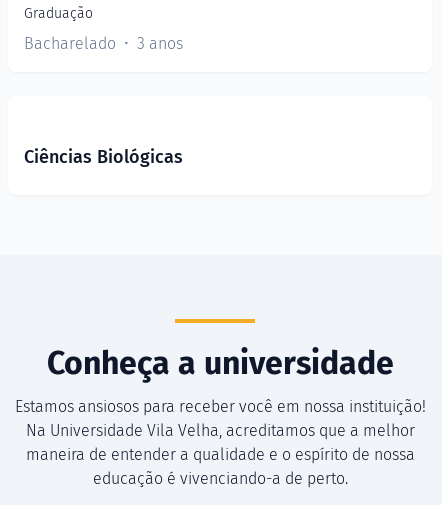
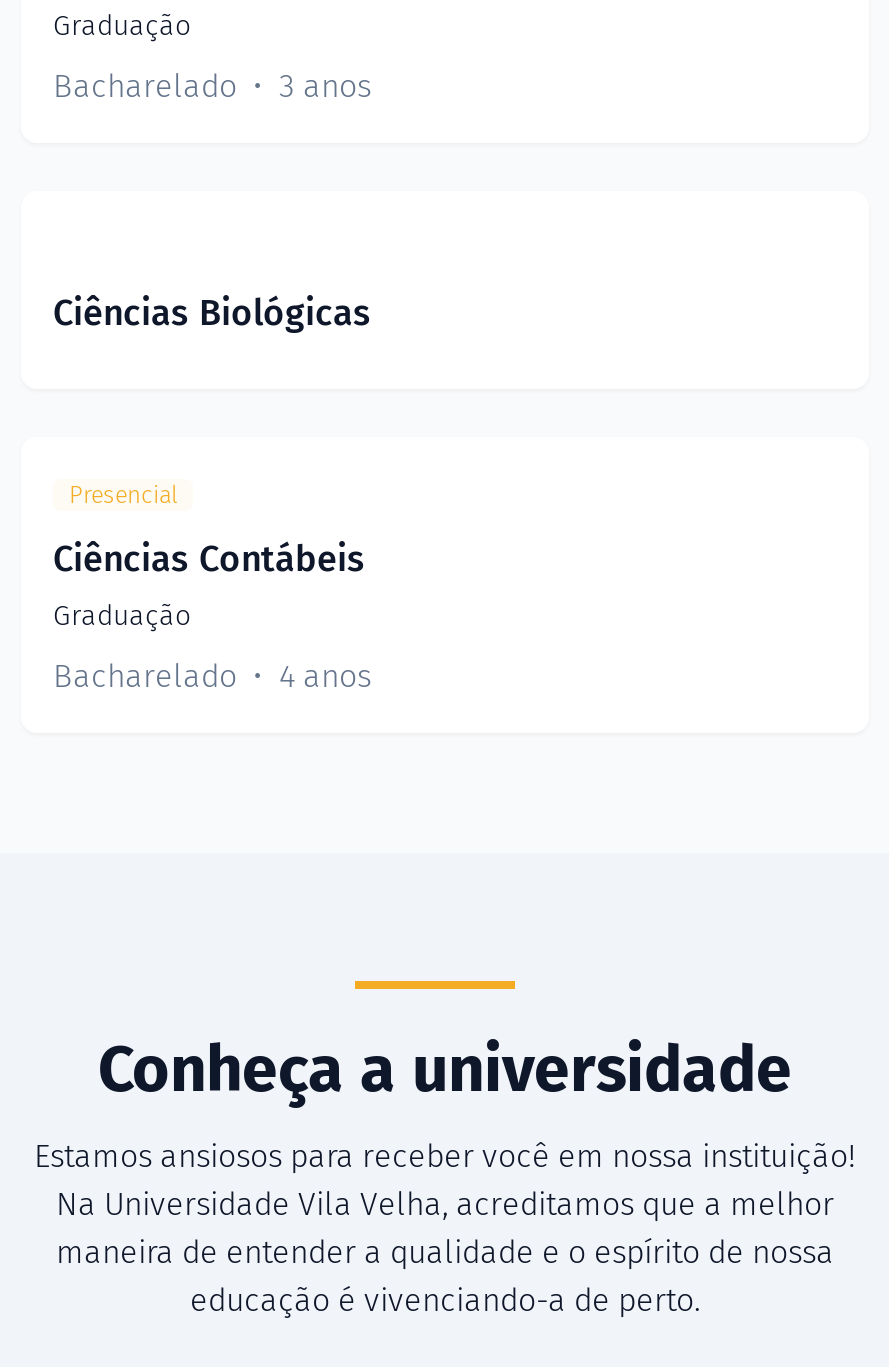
+ Presencial
+ Ciências Contábeis
+ Graduação
+ Bacharelado
+ 4 anos
